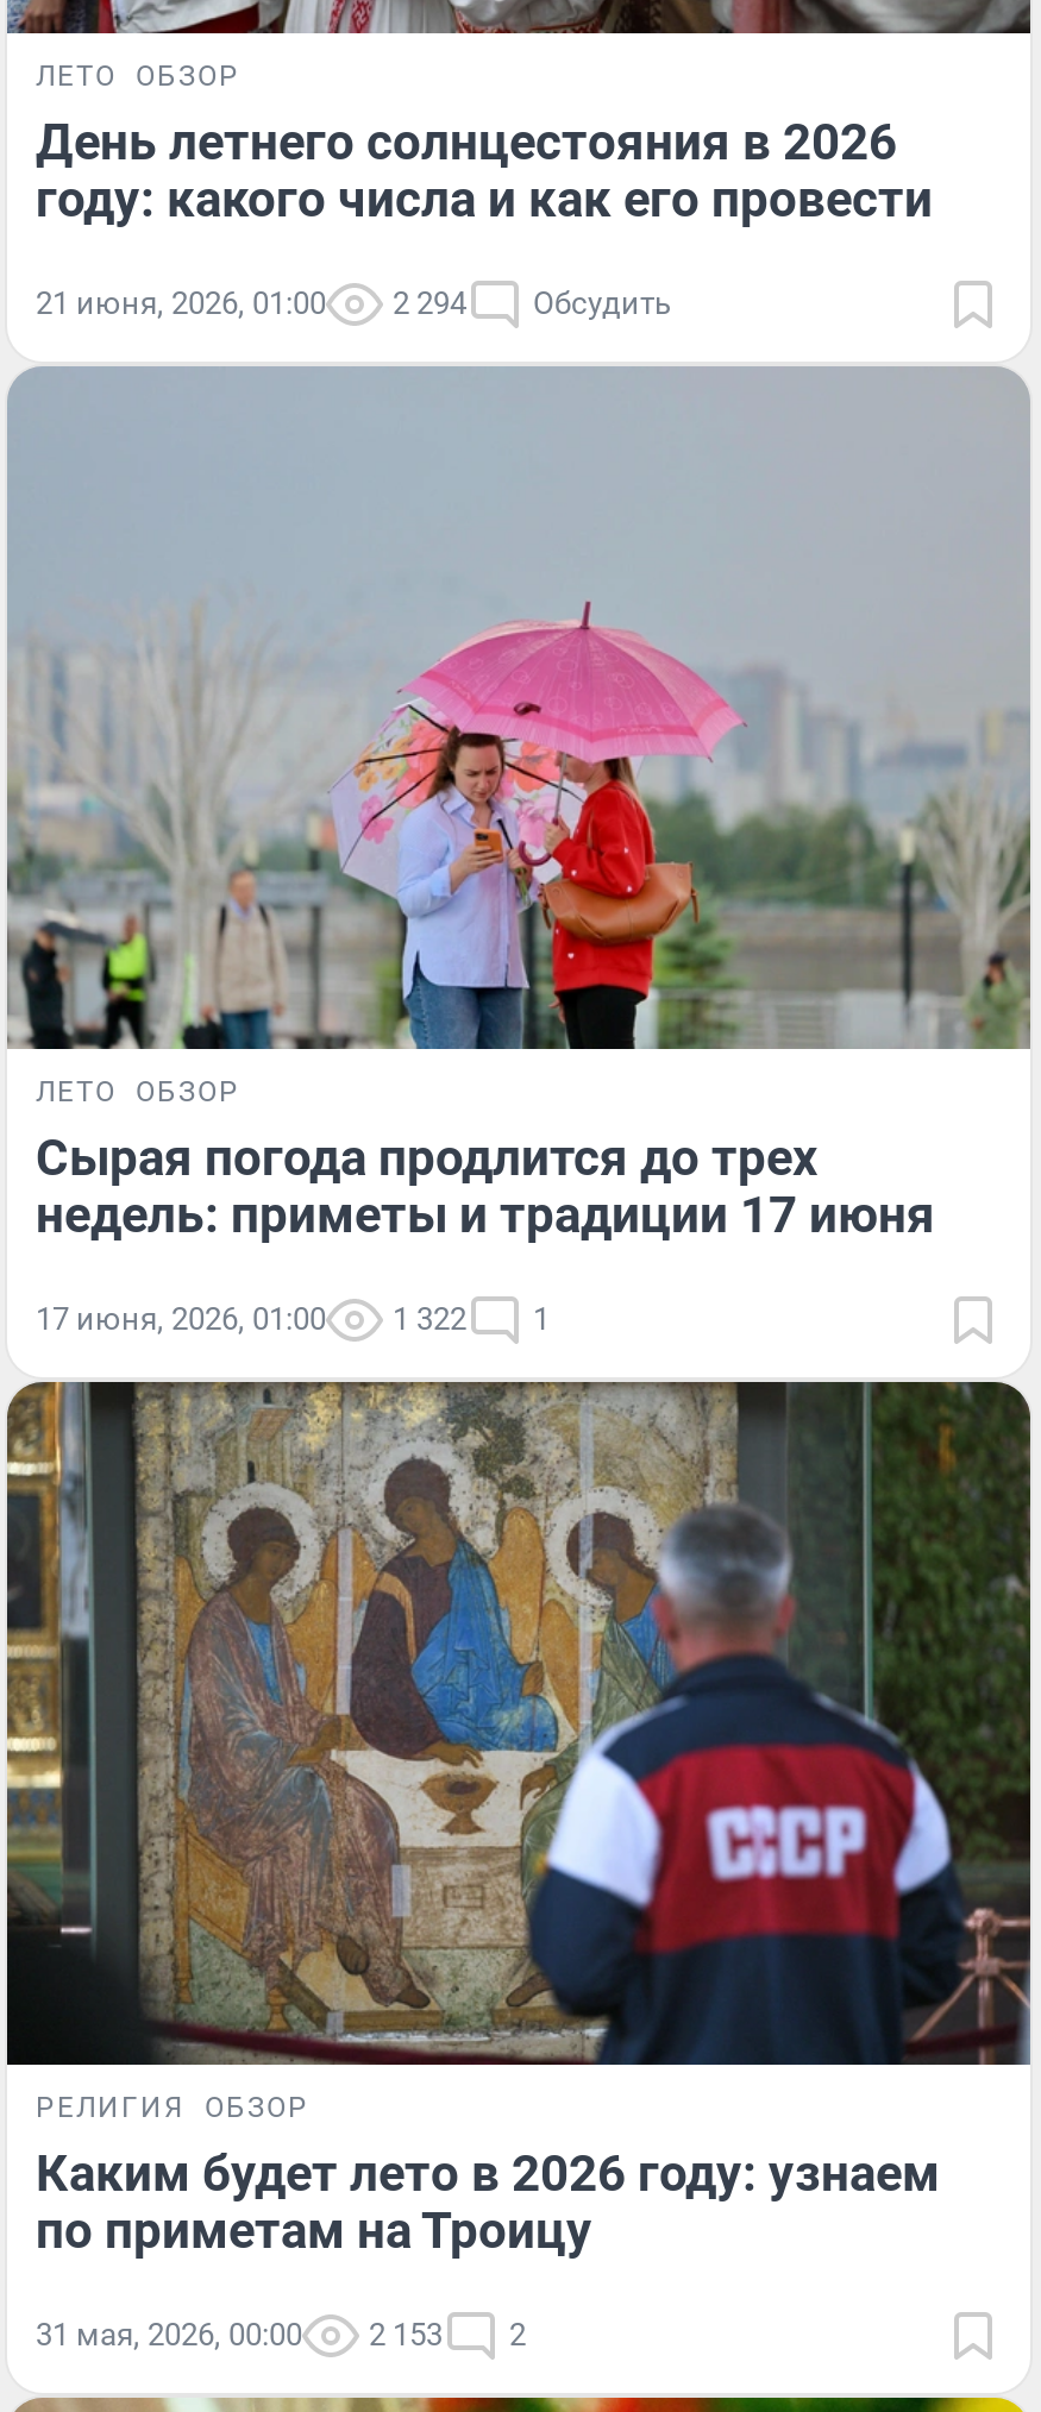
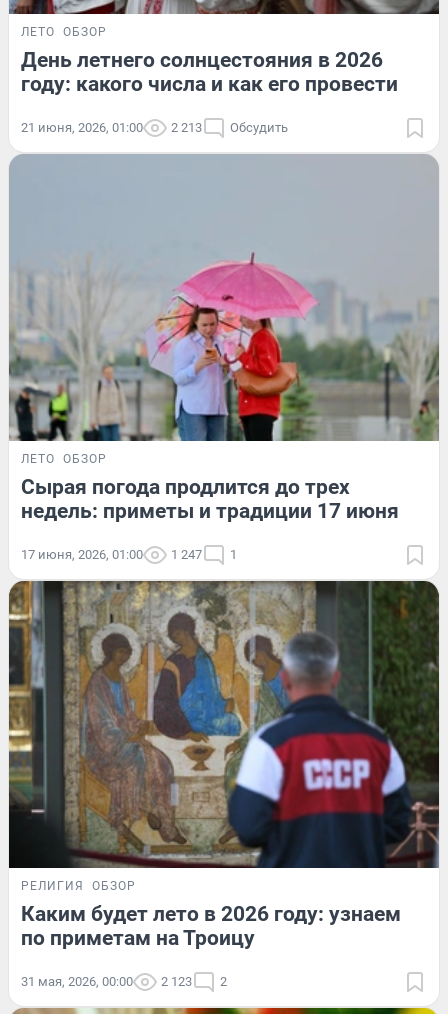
- 21 июня, 2026, 01:00 2 294 Обсудить
+ 21 июня, 2026, 01:00 2 213 Обсудить

- 17 июня, 2026, 01:00 1 322 1
+ 17 июня, 2026, 01:00 1 247 1

- 31 мая, 2026, 00:00 2 153 2
+ 31 мая, 2026, 00:00 2 123 2
